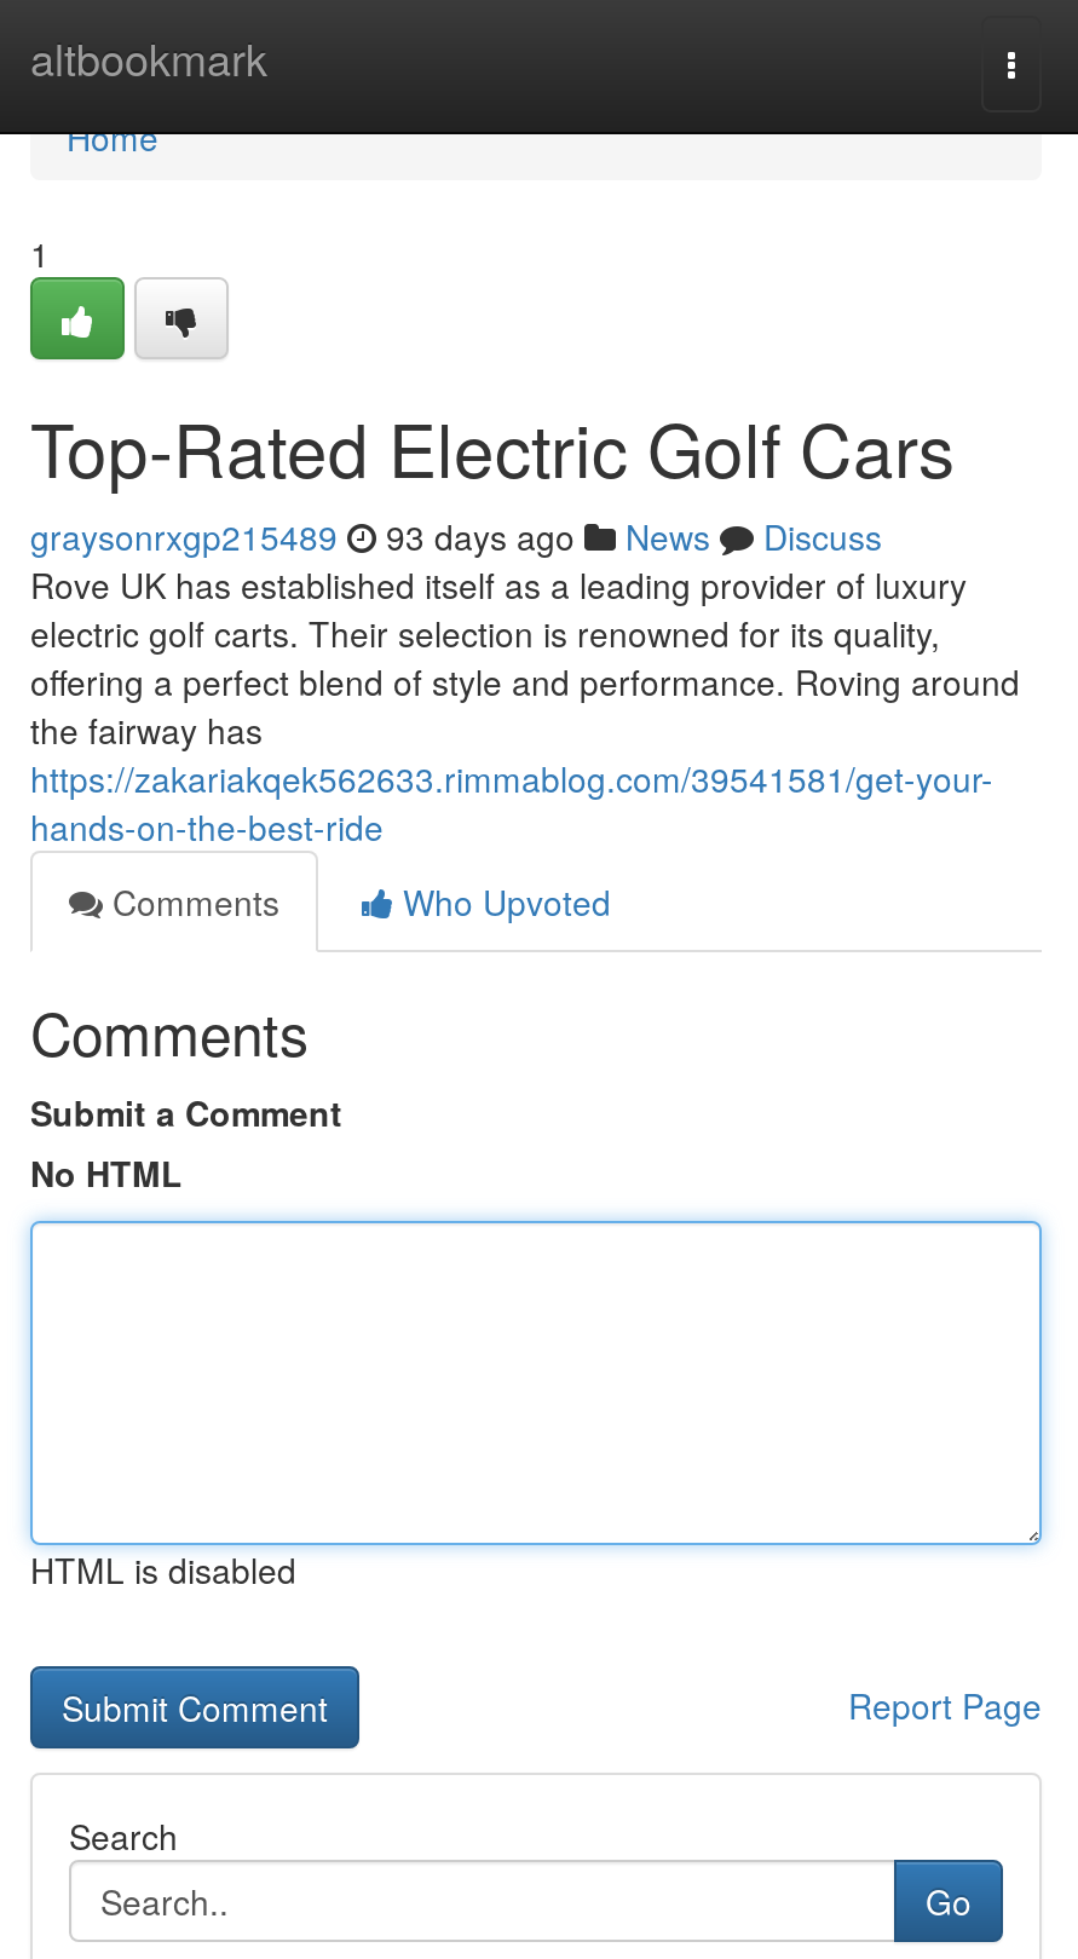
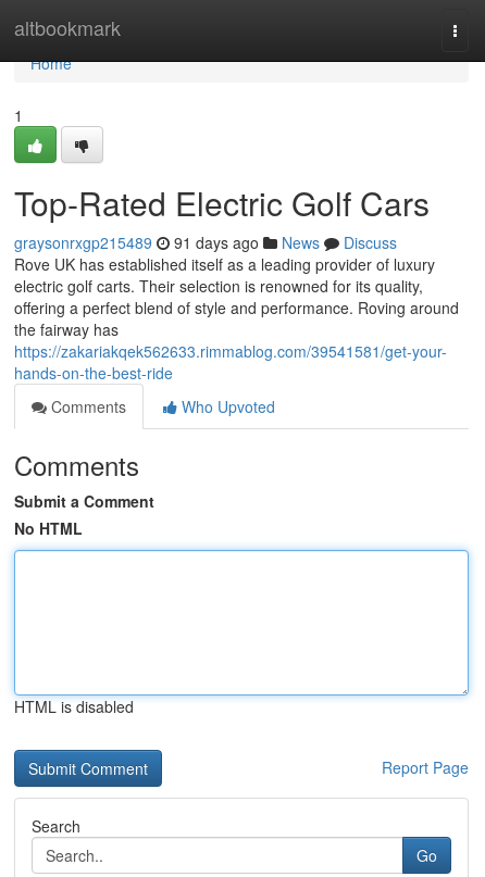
- graysonrxgp215489 93 days ago News Discuss
+ graysonrxgp215489 91 days ago News Discuss
